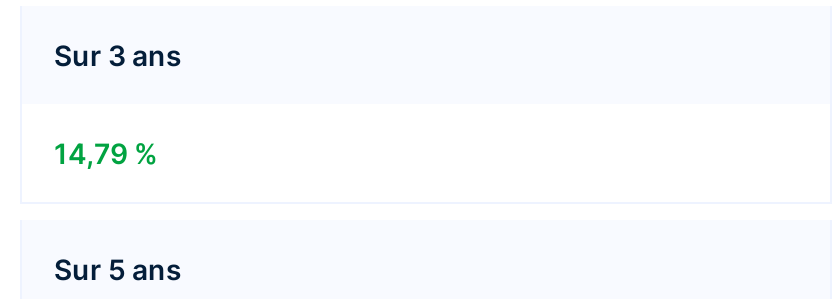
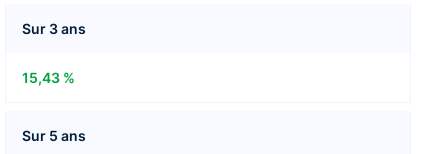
- 14,79 %
+ 15,43 %
